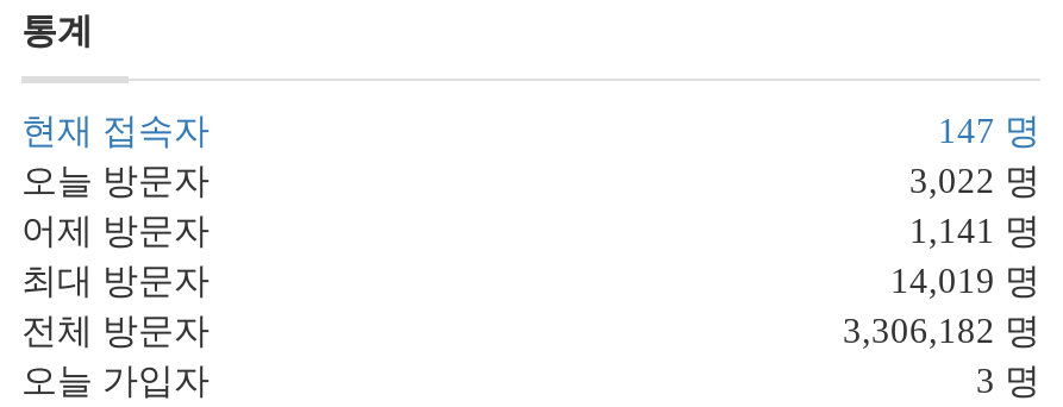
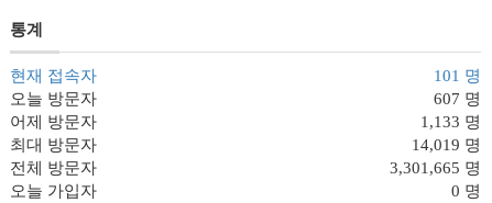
- 147 명
+ 101 명

- 3,022 명
+ 607 명

- 1,141 명
+ 1,133 명

- 3,306,182 명
+ 3,301,665 명

- 3 명
+ 0 명
